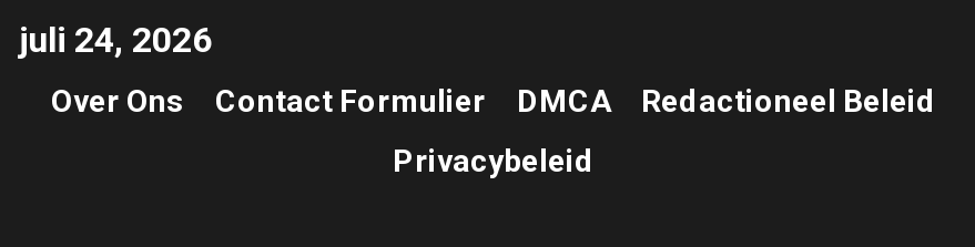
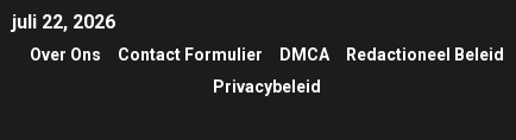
- juli 24, 2026
+ juli 22, 2026
